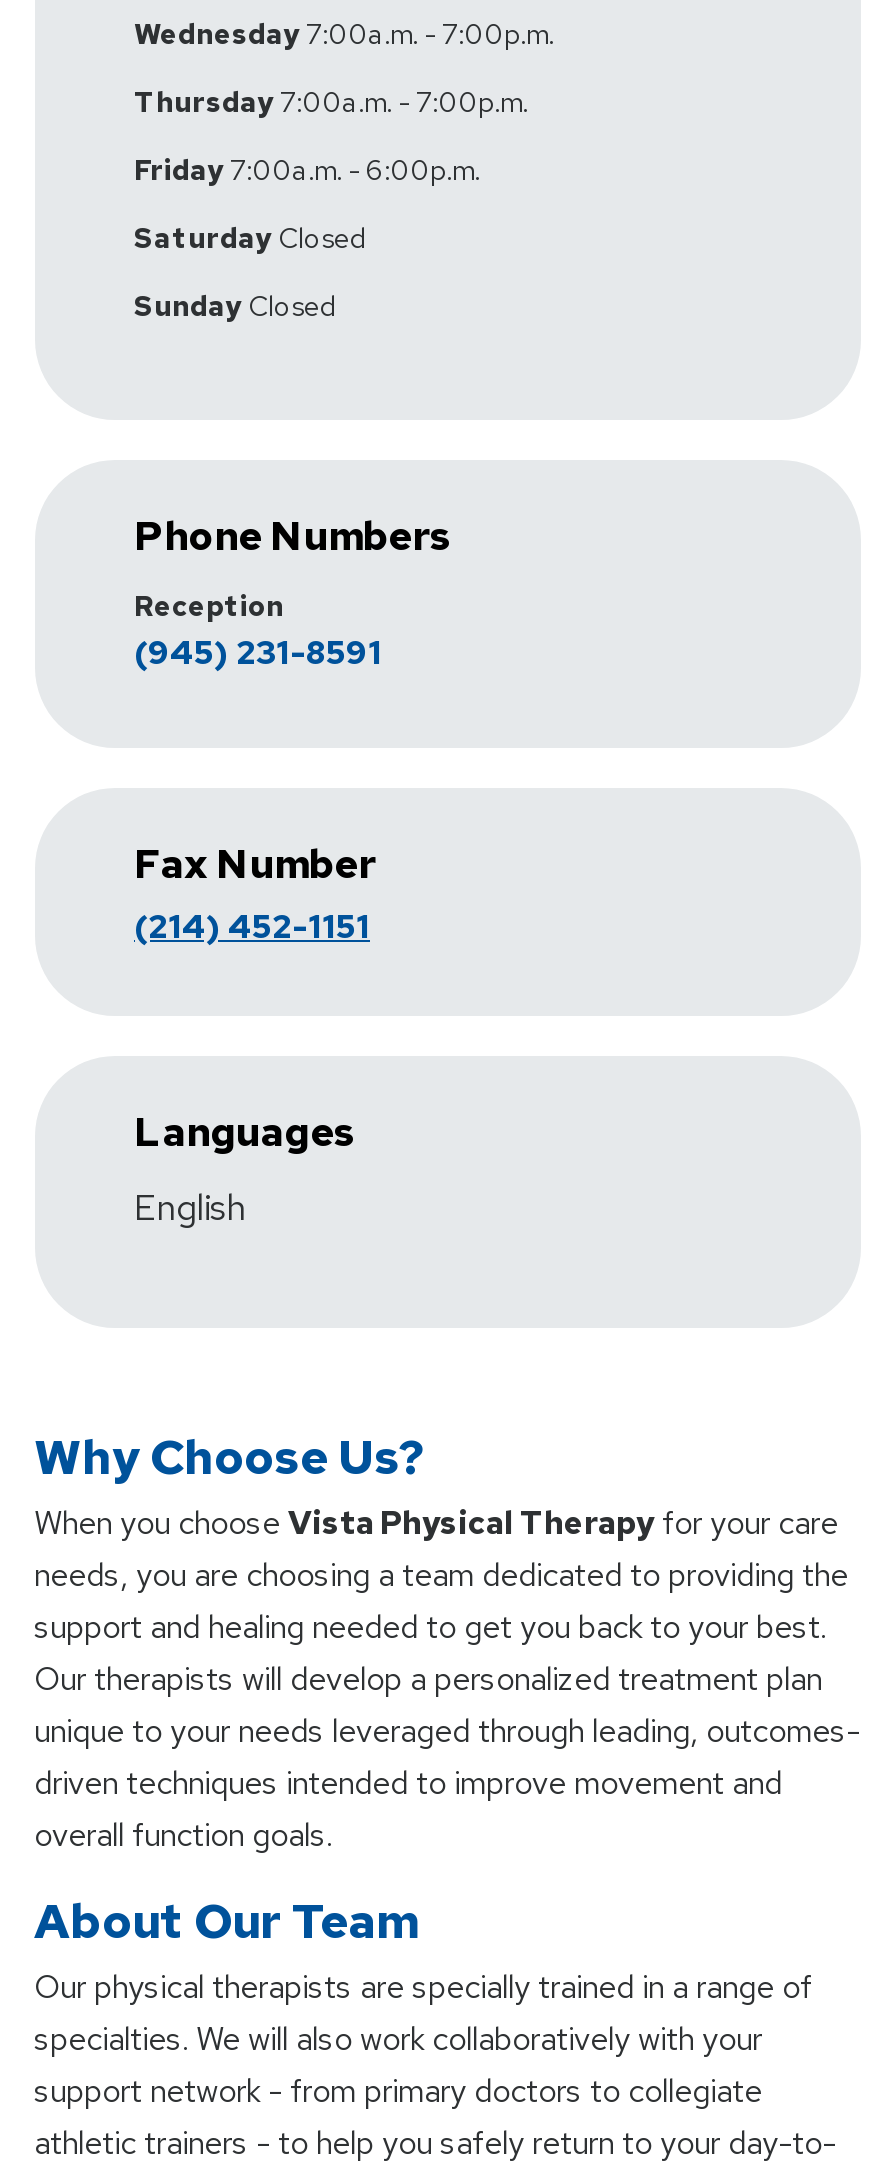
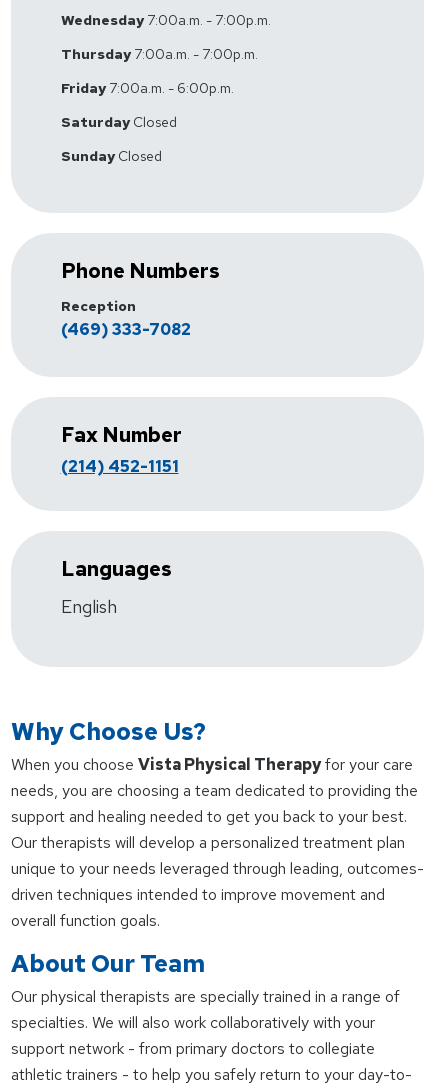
- (945) 231-8591
+ (469) 333-7082
